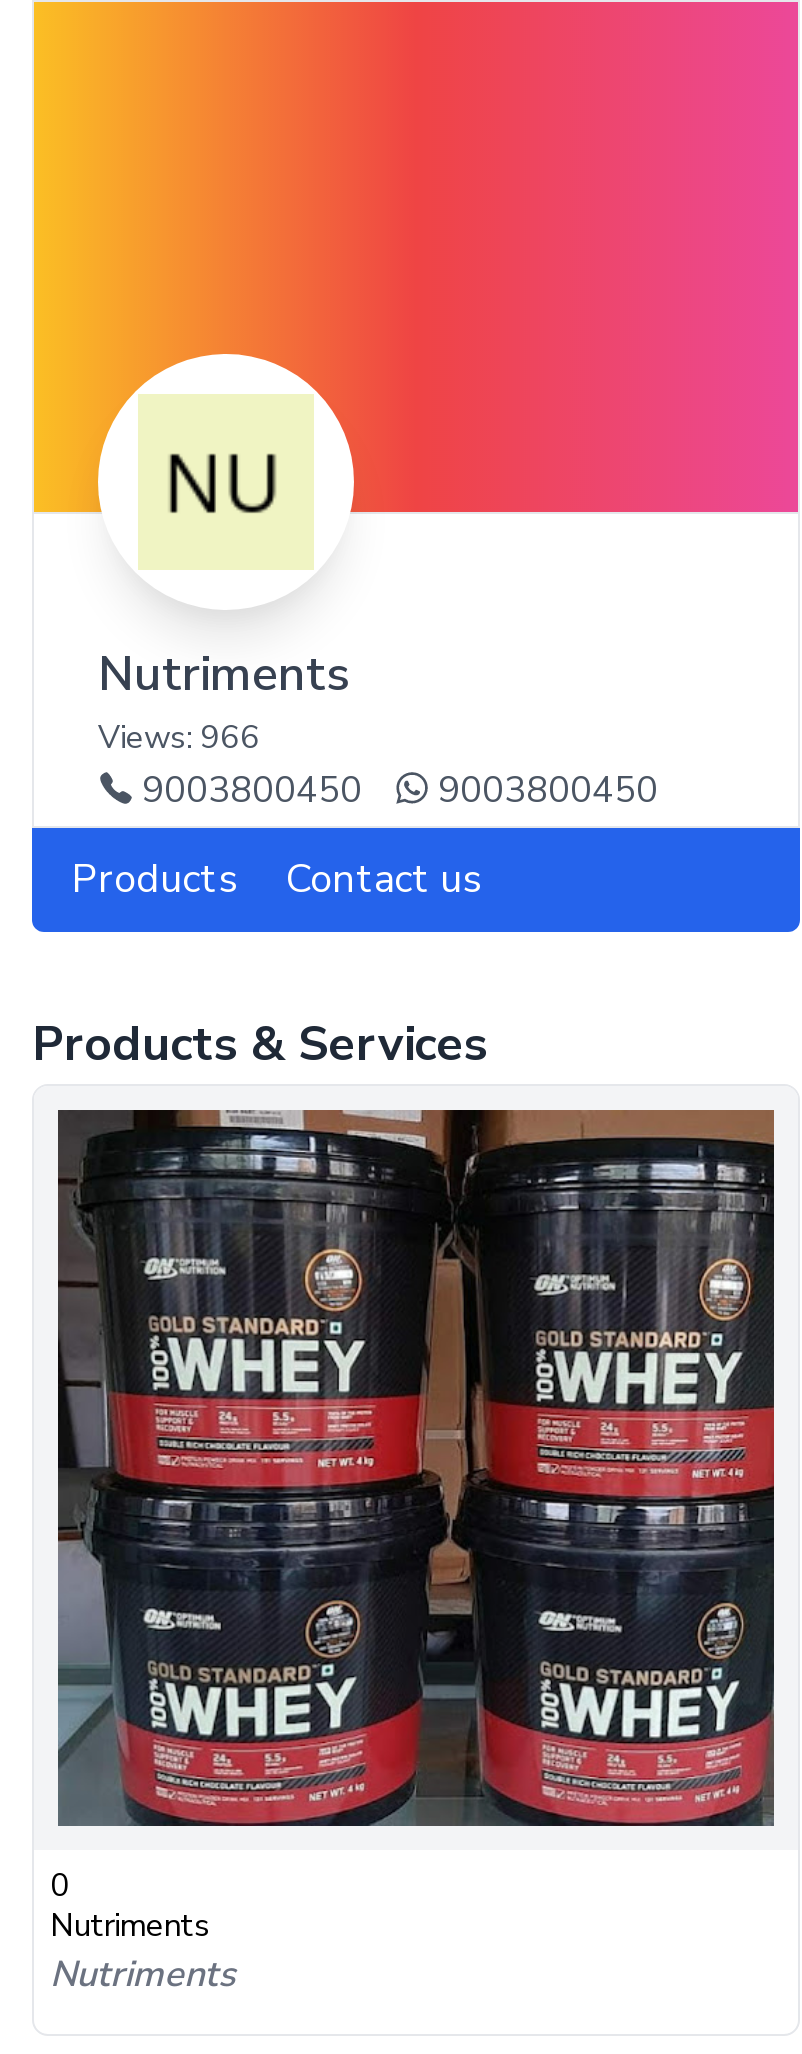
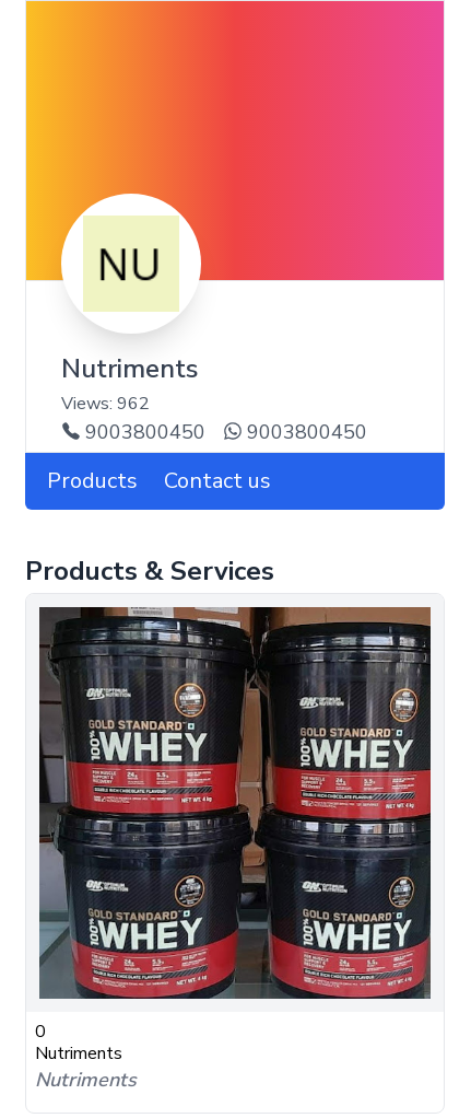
- Views: 966
+ Views: 962
